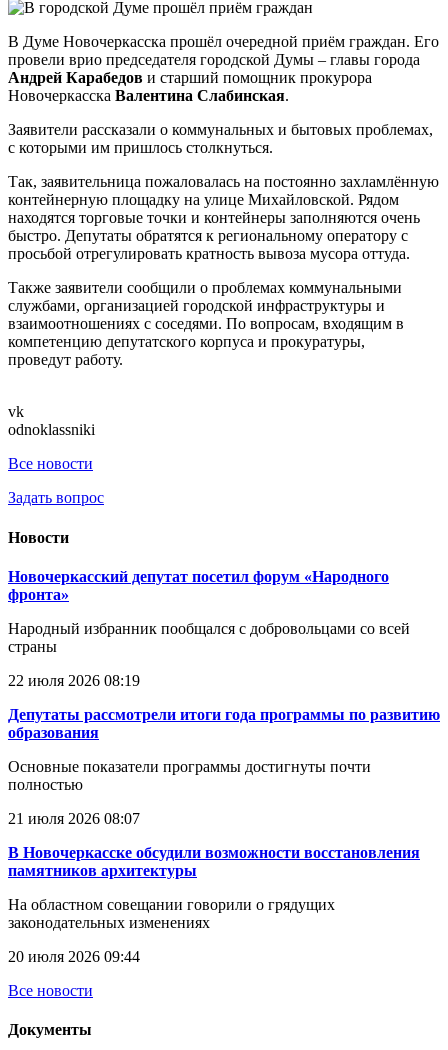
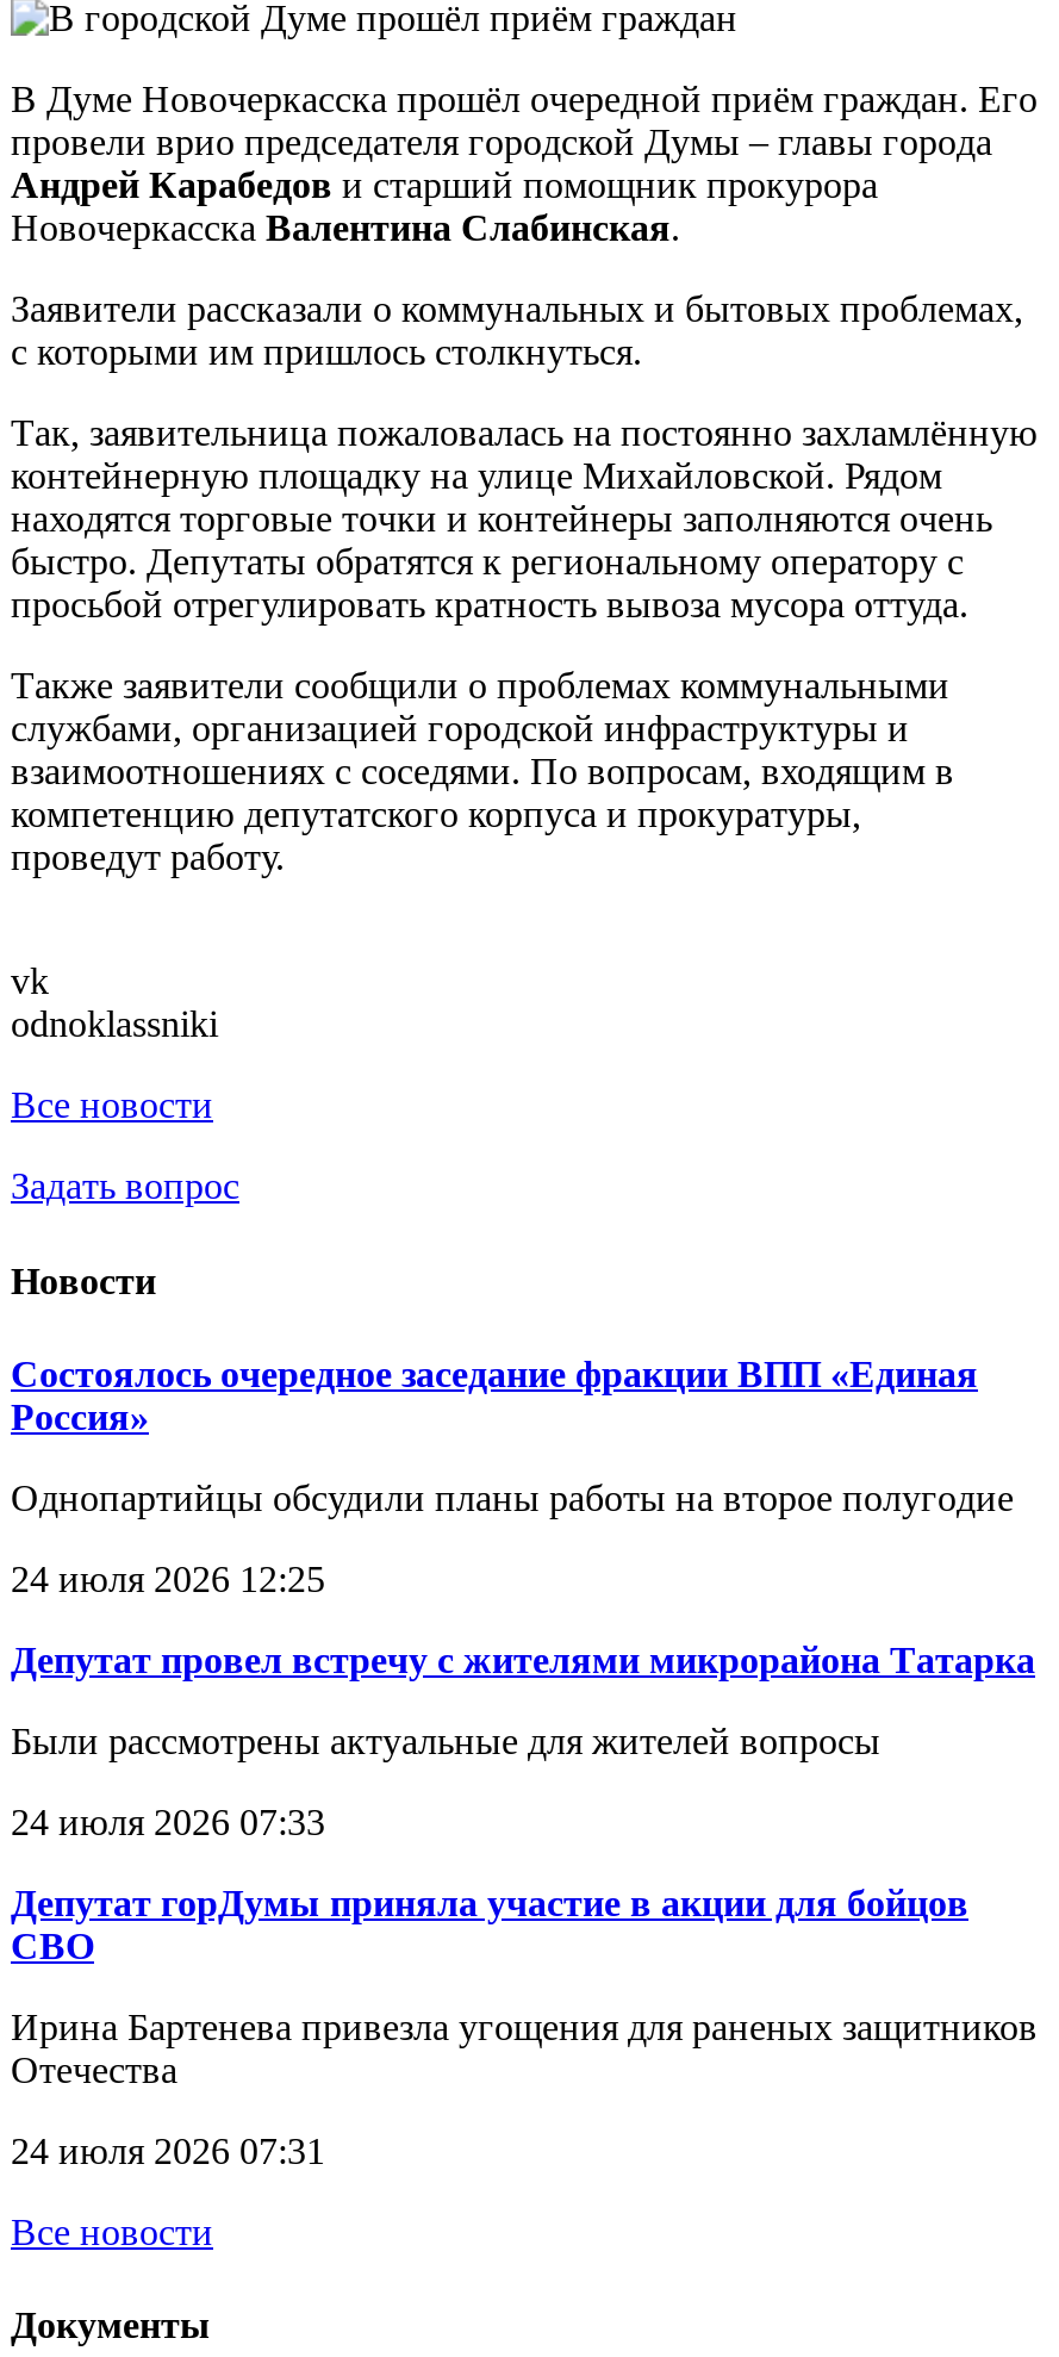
- Новочеркасский депутат посетил форум «Народного
- фронта»
+ Состоялось очередное заседание фракции ВПП «Единая
+ Россия»

- Народный избранник пообщался с добровольцами со всей
- страны
+ Однопартийцы обсудили планы работы на второе полугодие

- 22 июля 2026 08:19
+ 24 июля 2026 12:25

- Депутаты рассмотрели итоги года программы по развитию
- образования
+ Депутат провел встречу с жителями микрорайона Татарка

- Основные показатели программы достигнуты почти
- полностью
+ Были рассмотрены актуальные для жителей вопросы

- 21 июля 2026 08:07
+ 24 июля 2026 07:33

- В Новочеркасске обсудили возможности восстановления
- памятников архитектуры
+ Депутат горДумы приняла участие в акции для бойцов
+ СВО

- На областном совещании говорили о грядущих
- законодательных изменениях
+ Ирина Бартенева привезла угощения для раненых защитников
+ Отечества

- 20 июля 2026 09:44
+ 24 июля 2026 07:31
